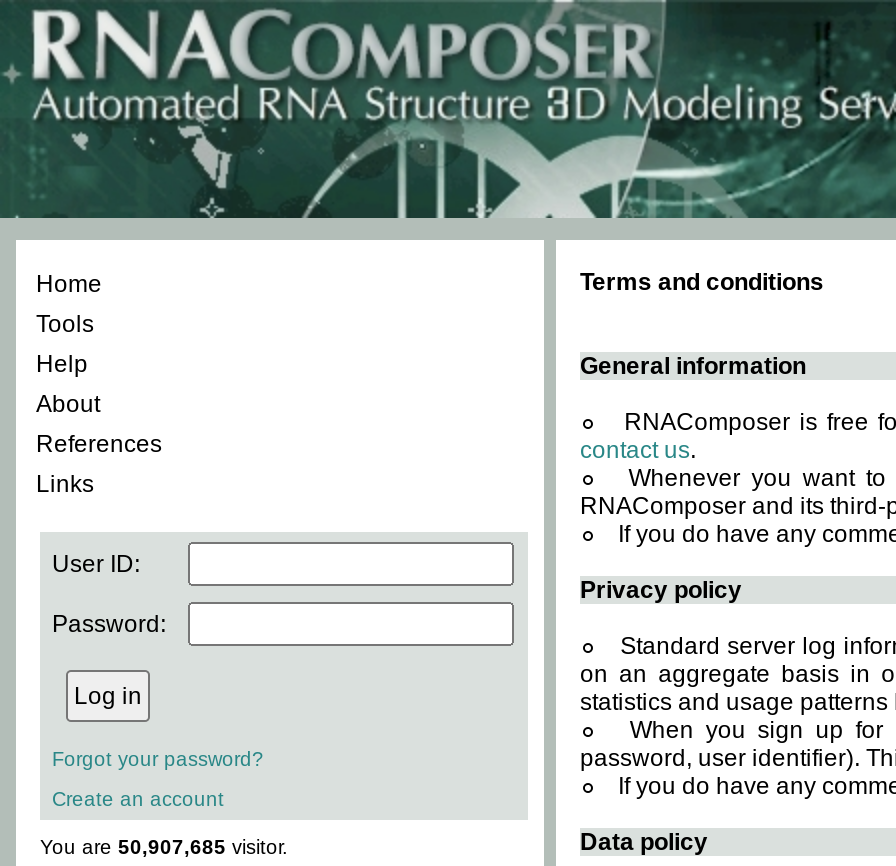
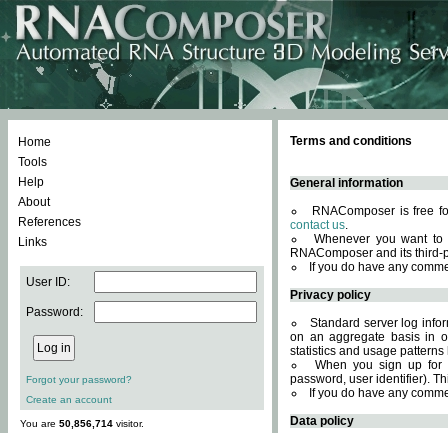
- You are 50,907,685 visitor.
+ You are 50,856,714 visitor.
